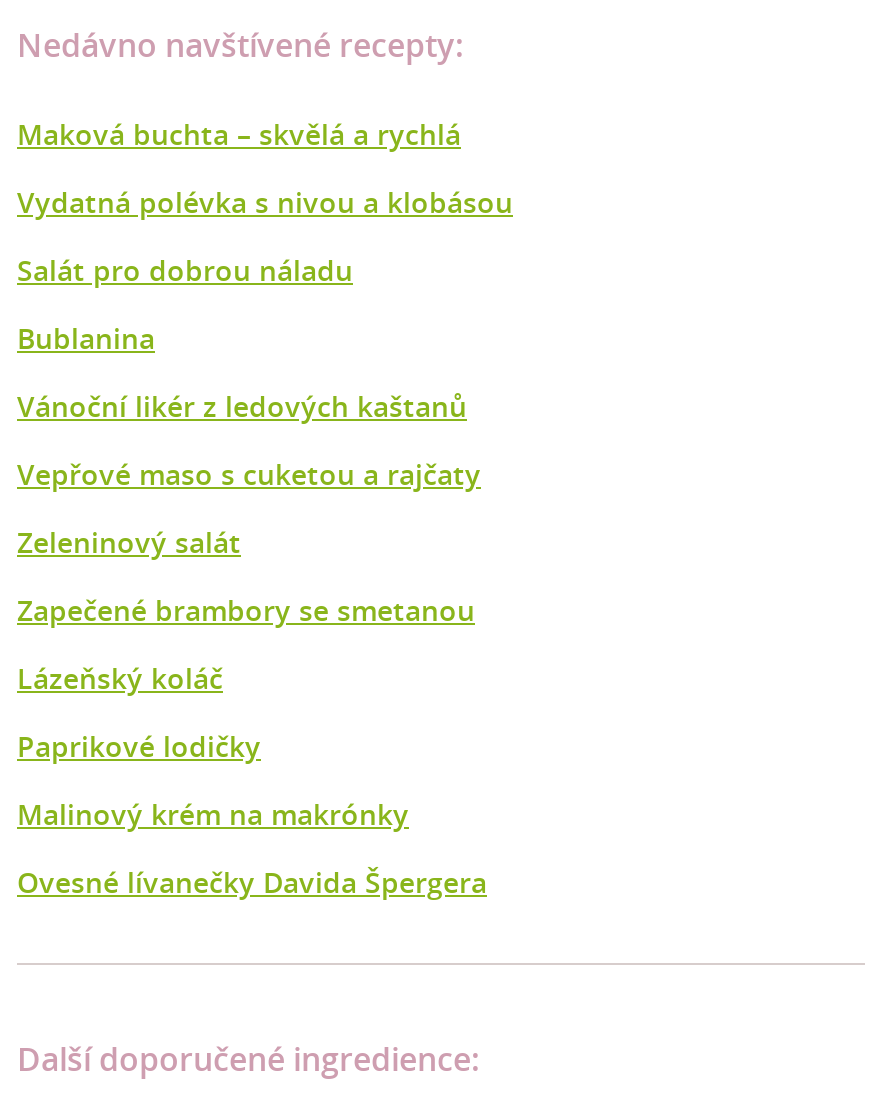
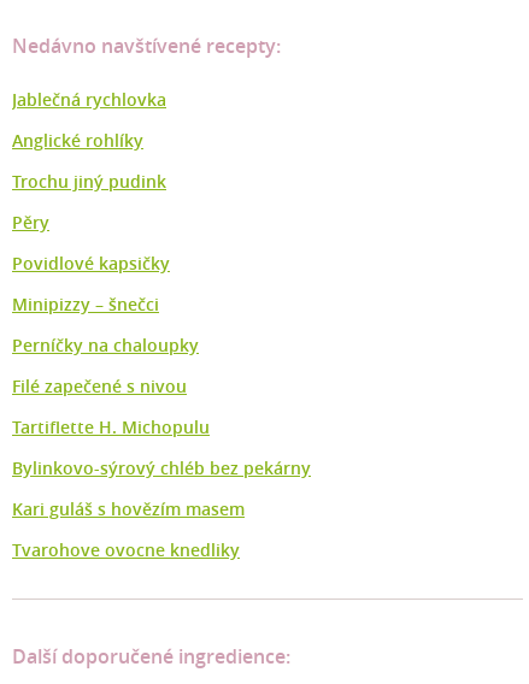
- Maková buchta – skvělá a rychlá
+ Jablečná rychlovka

- Vydatná polévka s nivou a klobásou
+ Anglické rohlíky

- Salát pro dobrou náladu
+ Trochu jiný pudink

- Bublanina
+ Pěry

- Vánoční likér z ledových kaštanů
+ Povidlové kapsičky

- Vepřové maso s cuketou a rajčaty
+ Minipizzy – šnečci

- Zeleninový salát
+ Perníčky na chaloupky

- Zapečené brambory se smetanou
+ Filé zapečené s nivou

- Lázeňský koláč
+ Tartiflette H. Michopulu

- Paprikové lodičky
+ Bylinkovo-sýrový chléb bez pekárny

- Malinový krém na makrónky
+ Kari guláš s hovězím masem

- Ovesné lívanečky Davida Špergera
+ Tvarohove ovocne knedliky
